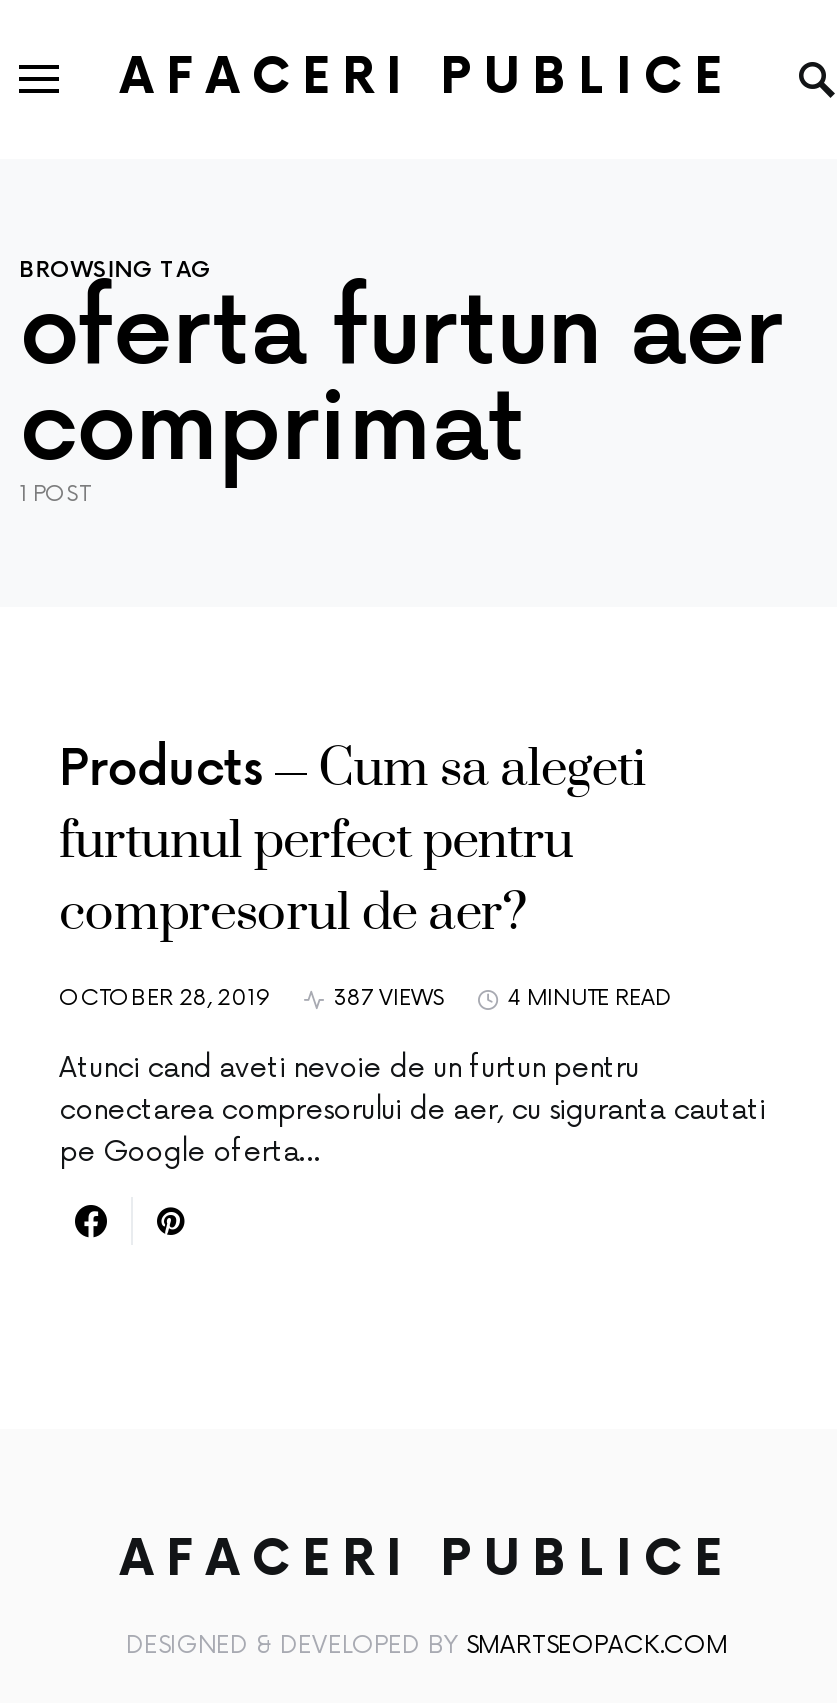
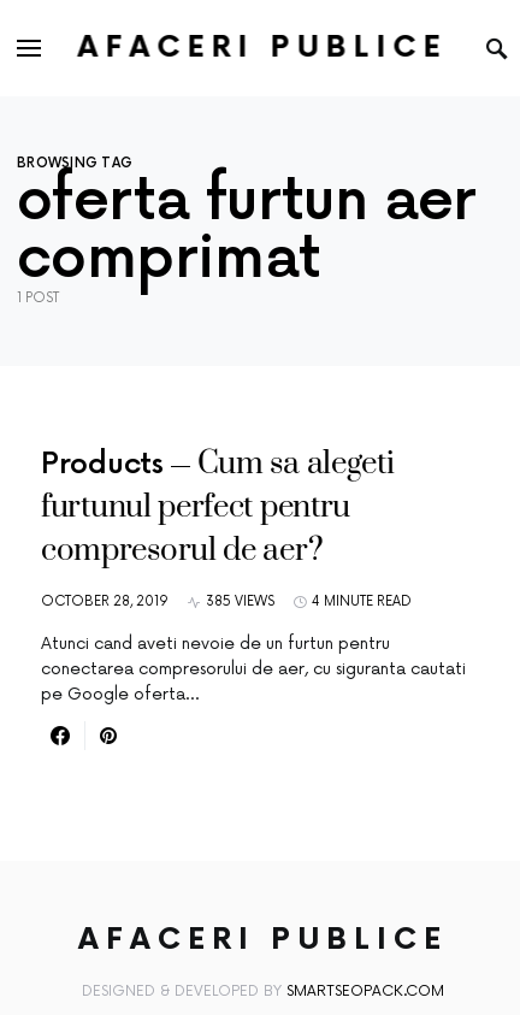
- 387 VIEWS
+ 385 VIEWS
